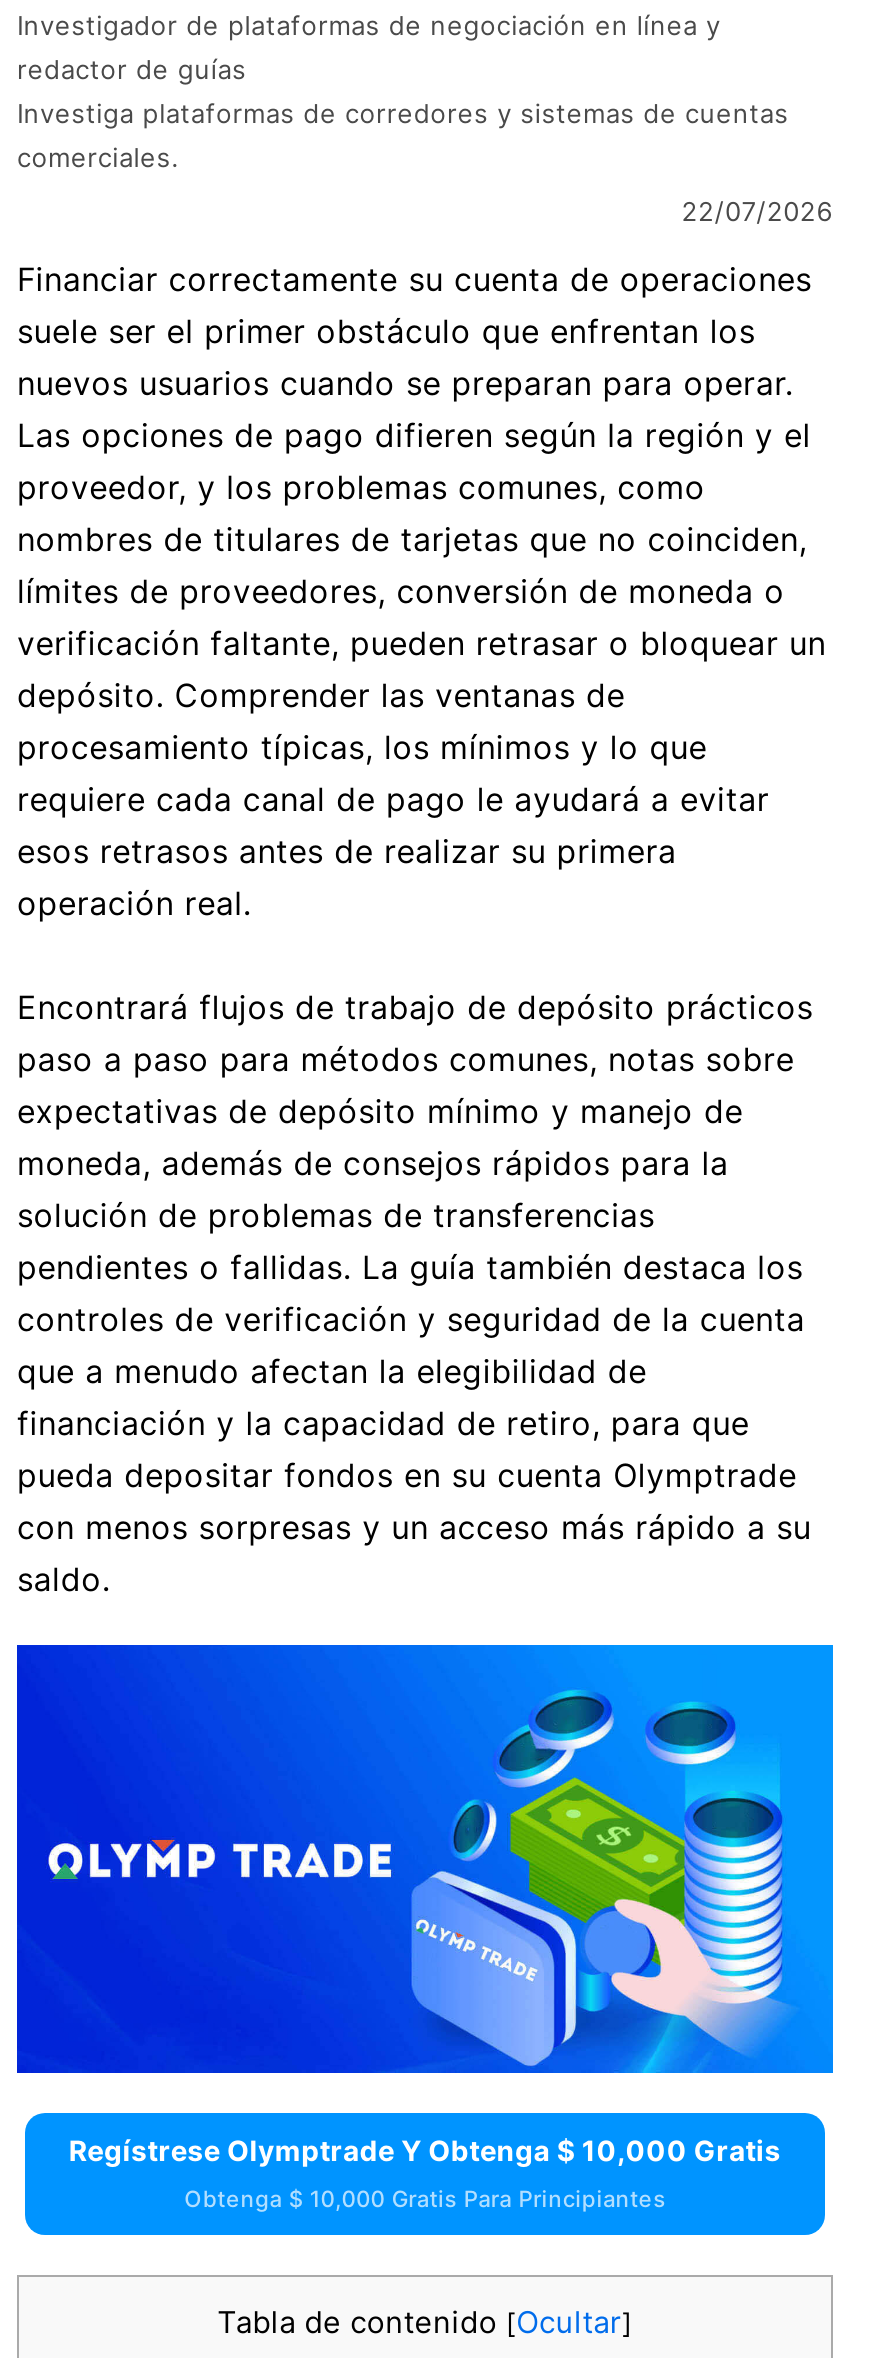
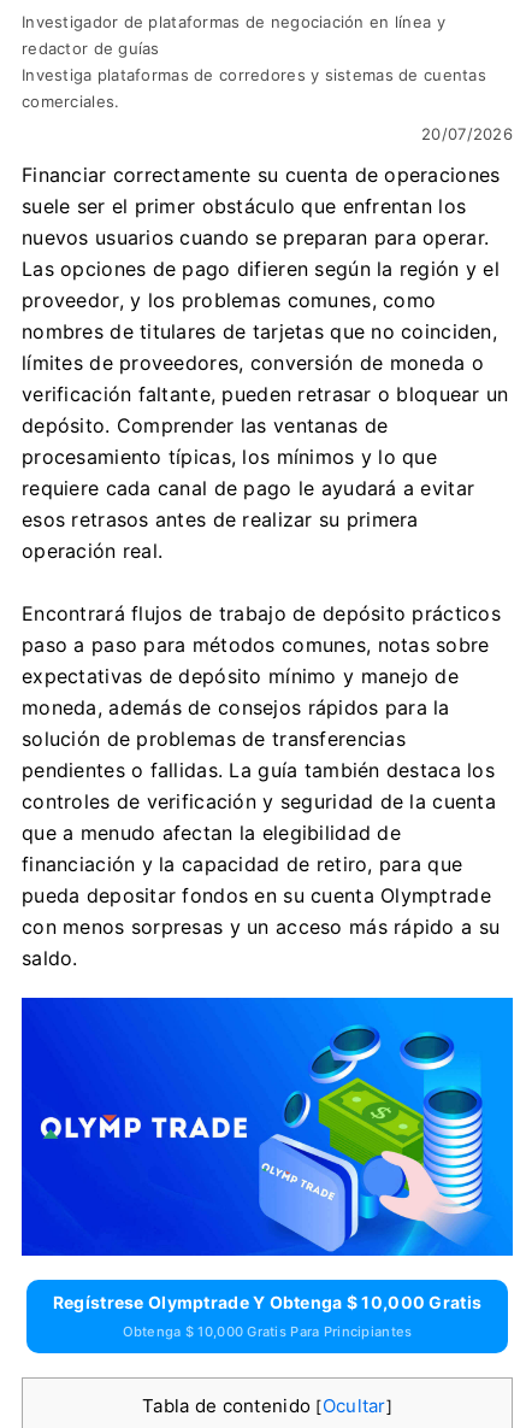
- 22/07/2026
+ 20/07/2026
